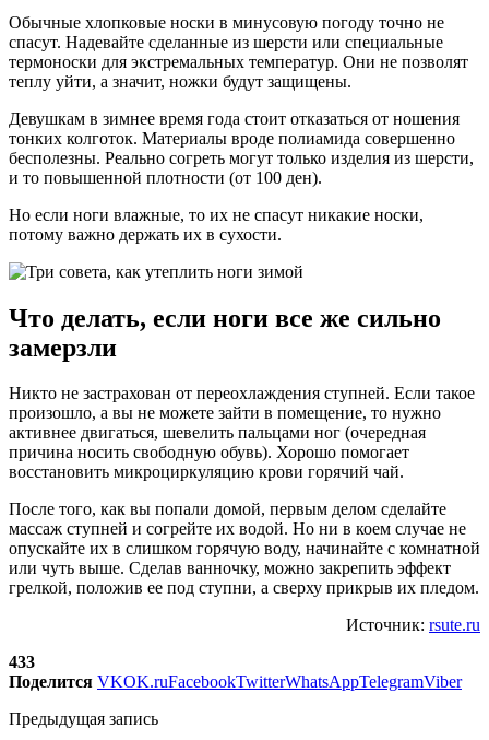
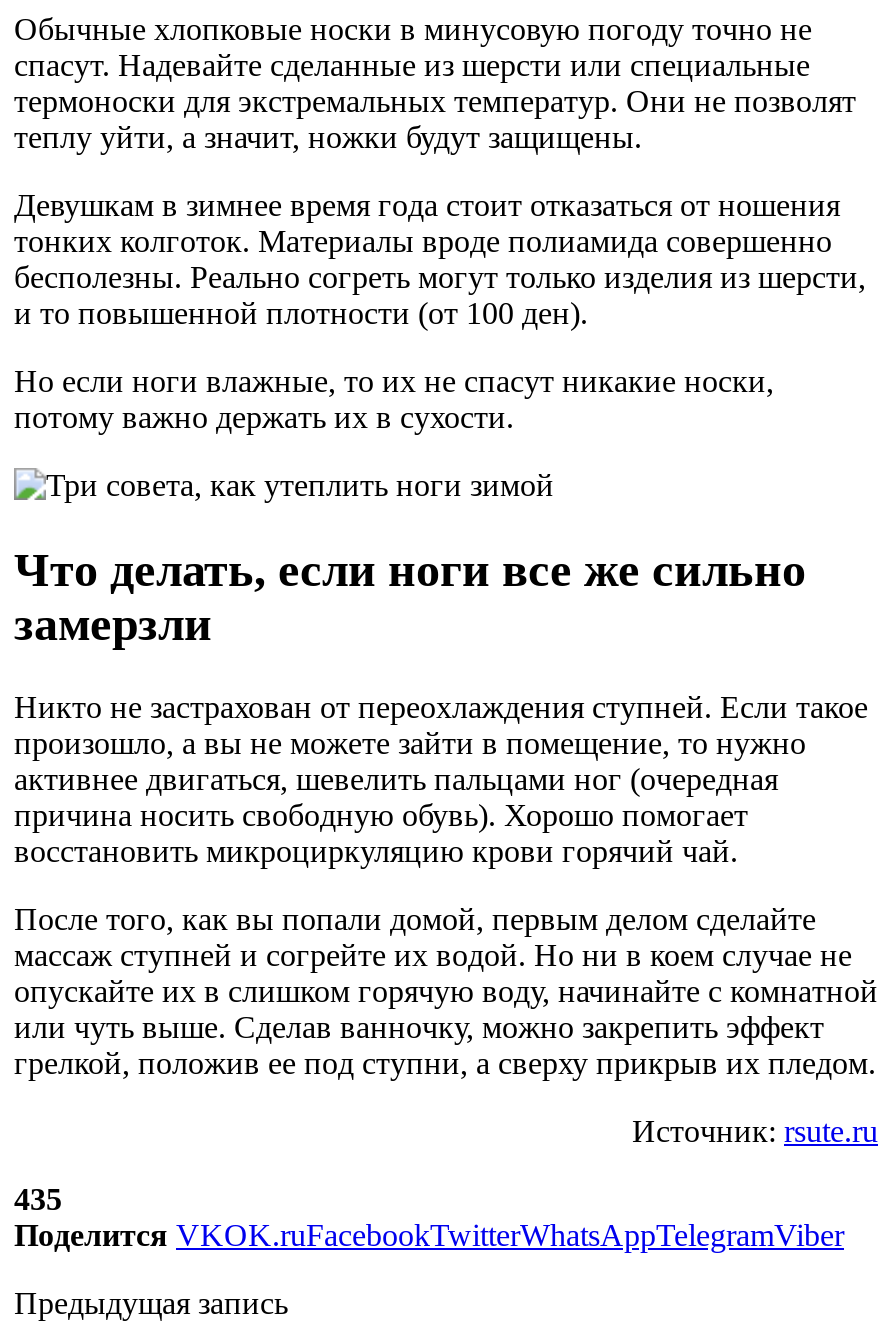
- 433
+ 435
